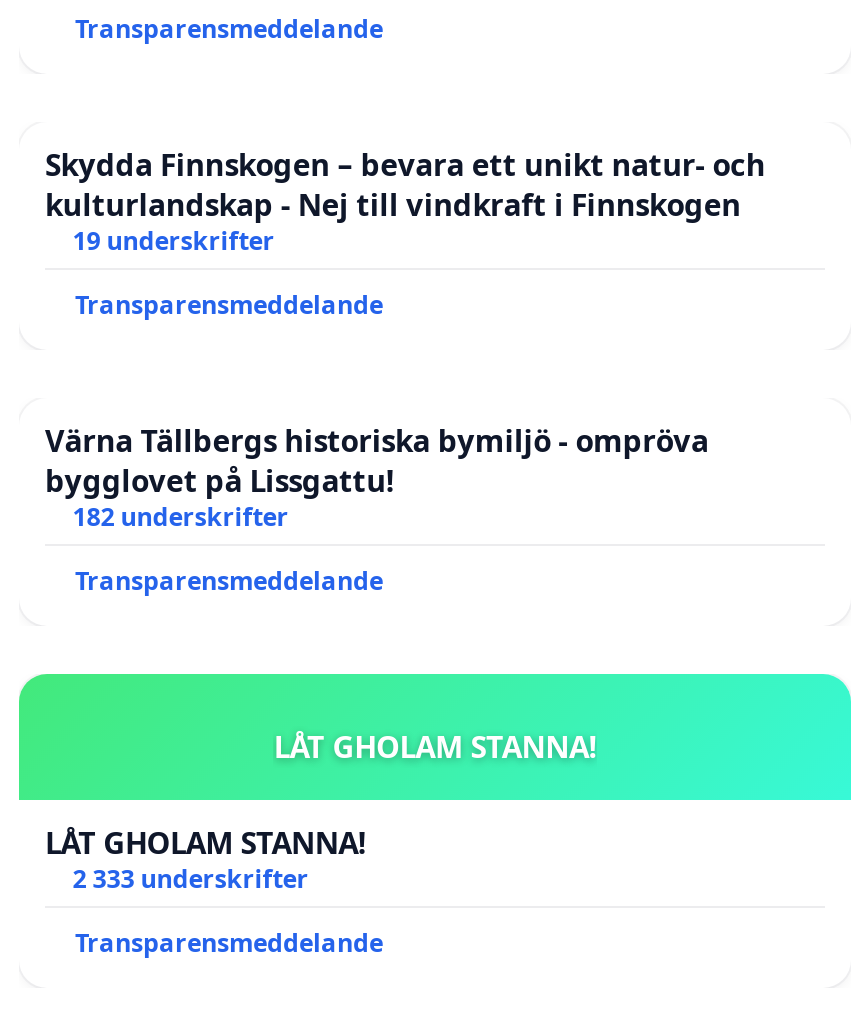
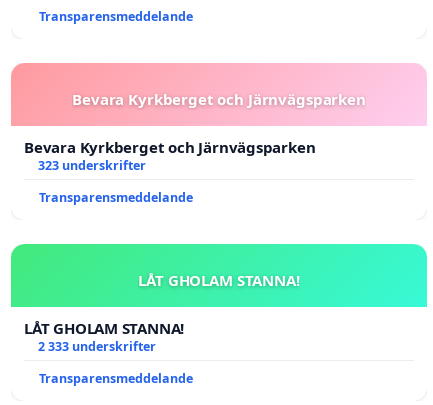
- Skydda Finnskogen – bevara ett unikt natur- och
- kulturlandskap - Nej till vindkraft i Finnskogen
- 19 underskrifter
- Transparensmeddelande
- Värna Tällbergs historiska bymiljö - ompröva
- bygglovet på Lissgattu!
- 182 underskrifter
+ Bevara Kyrkberget och Järnvägsparken
+ Bevara Kyrkberget och Järnvägsparken
+ 323 underskrifter
